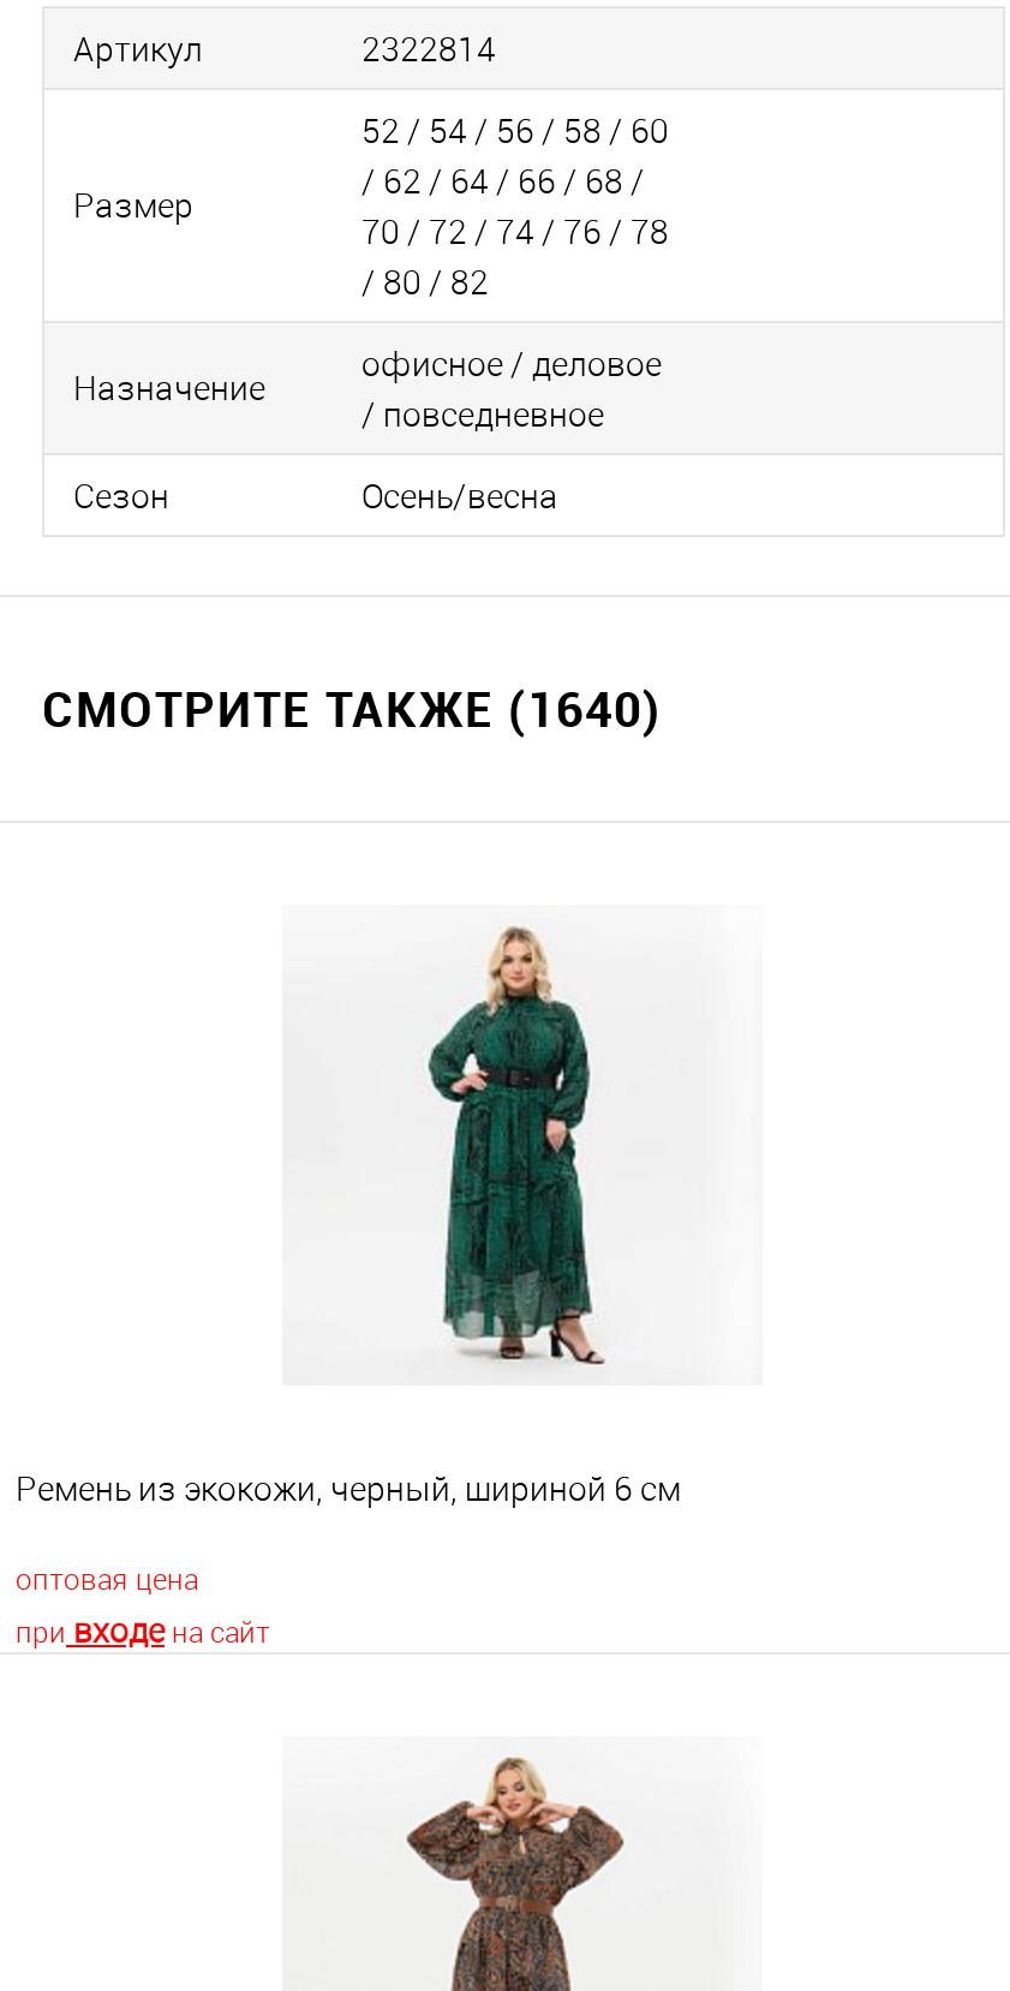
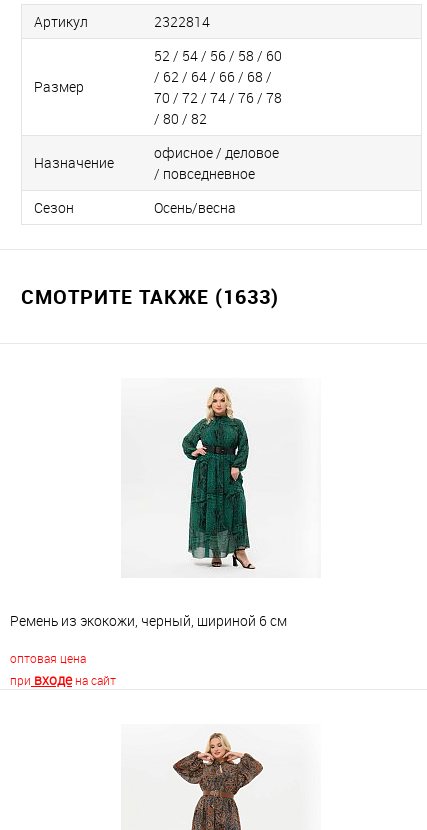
- СМОТРИТЕ ТАКЖЕ (1640)
+ СМОТРИТЕ ТАКЖЕ (1633)
